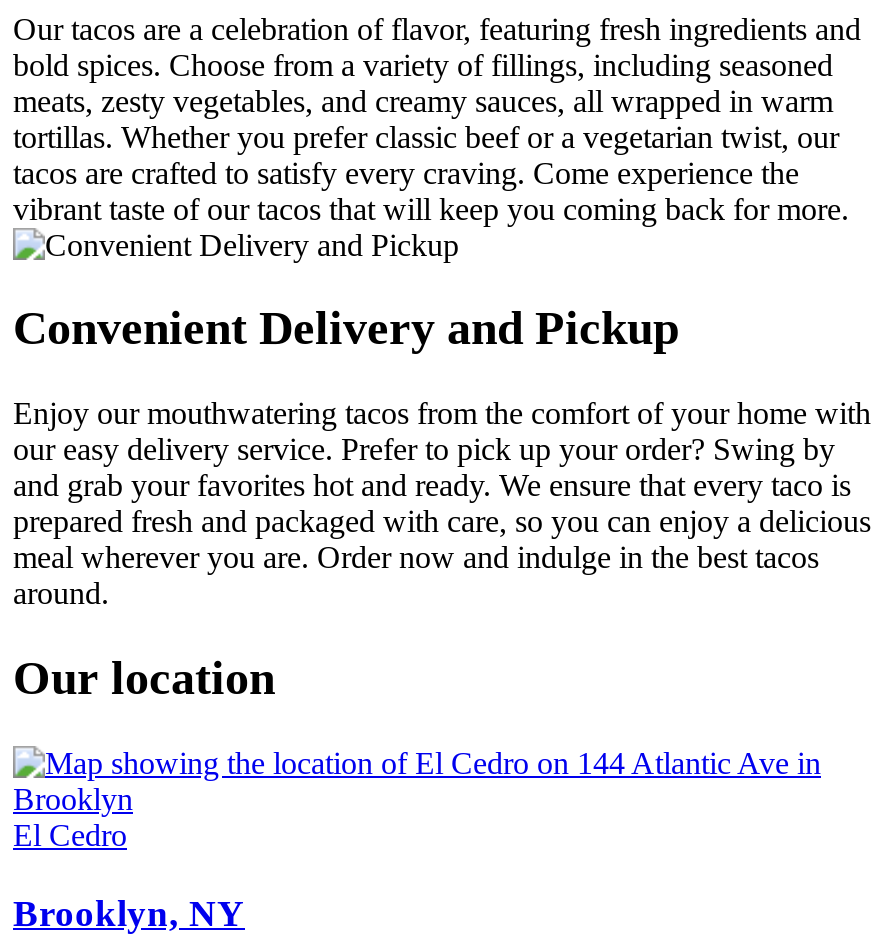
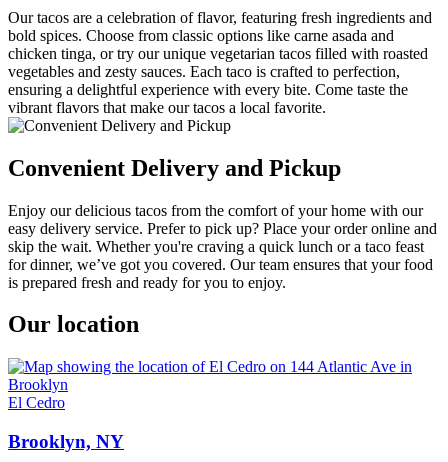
- bold spices. Choose from a variety of fillings, including seasoned
- meats, zesty vegetables, and creamy sauces, all wrapped in warm
- tortillas. Whether you prefer classic beef or a vegetarian twist, our
- tacos are crafted to satisfy every craving. Come experience the
- vibrant taste of our tacos that will keep you coming back for more.
+ bold spices. Choose from classic options like carne asada and
+ chicken tinga, or try our unique vegetarian tacos filled with roasted
+ vegetables and zesty sauces. Each taco is crafted to perfection,
+ ensuring a delightful experience with every bite. Come taste the
+ vibrant flavors that make our tacos a local favorite.

- Enjoy our mouthwatering tacos from the comfort of your home with
- our easy delivery service. Prefer to pick up your order? Swing by
- and grab your favorites hot and ready. We ensure that every taco is
- prepared fresh and packaged with care, so you can enjoy a delicious
- meal wherever you are. Order now and indulge in the best tacos
- around.
+ Enjoy our delicious tacos from the comfort of your home with our
+ easy delivery service. Prefer to pick up? Place your order online and
+ skip the wait. Whether you're craving a quick lunch or a taco feast
+ for dinner, we’ve got you covered. Our team ensures that your food
+ is prepared fresh and ready for you to enjoy.
